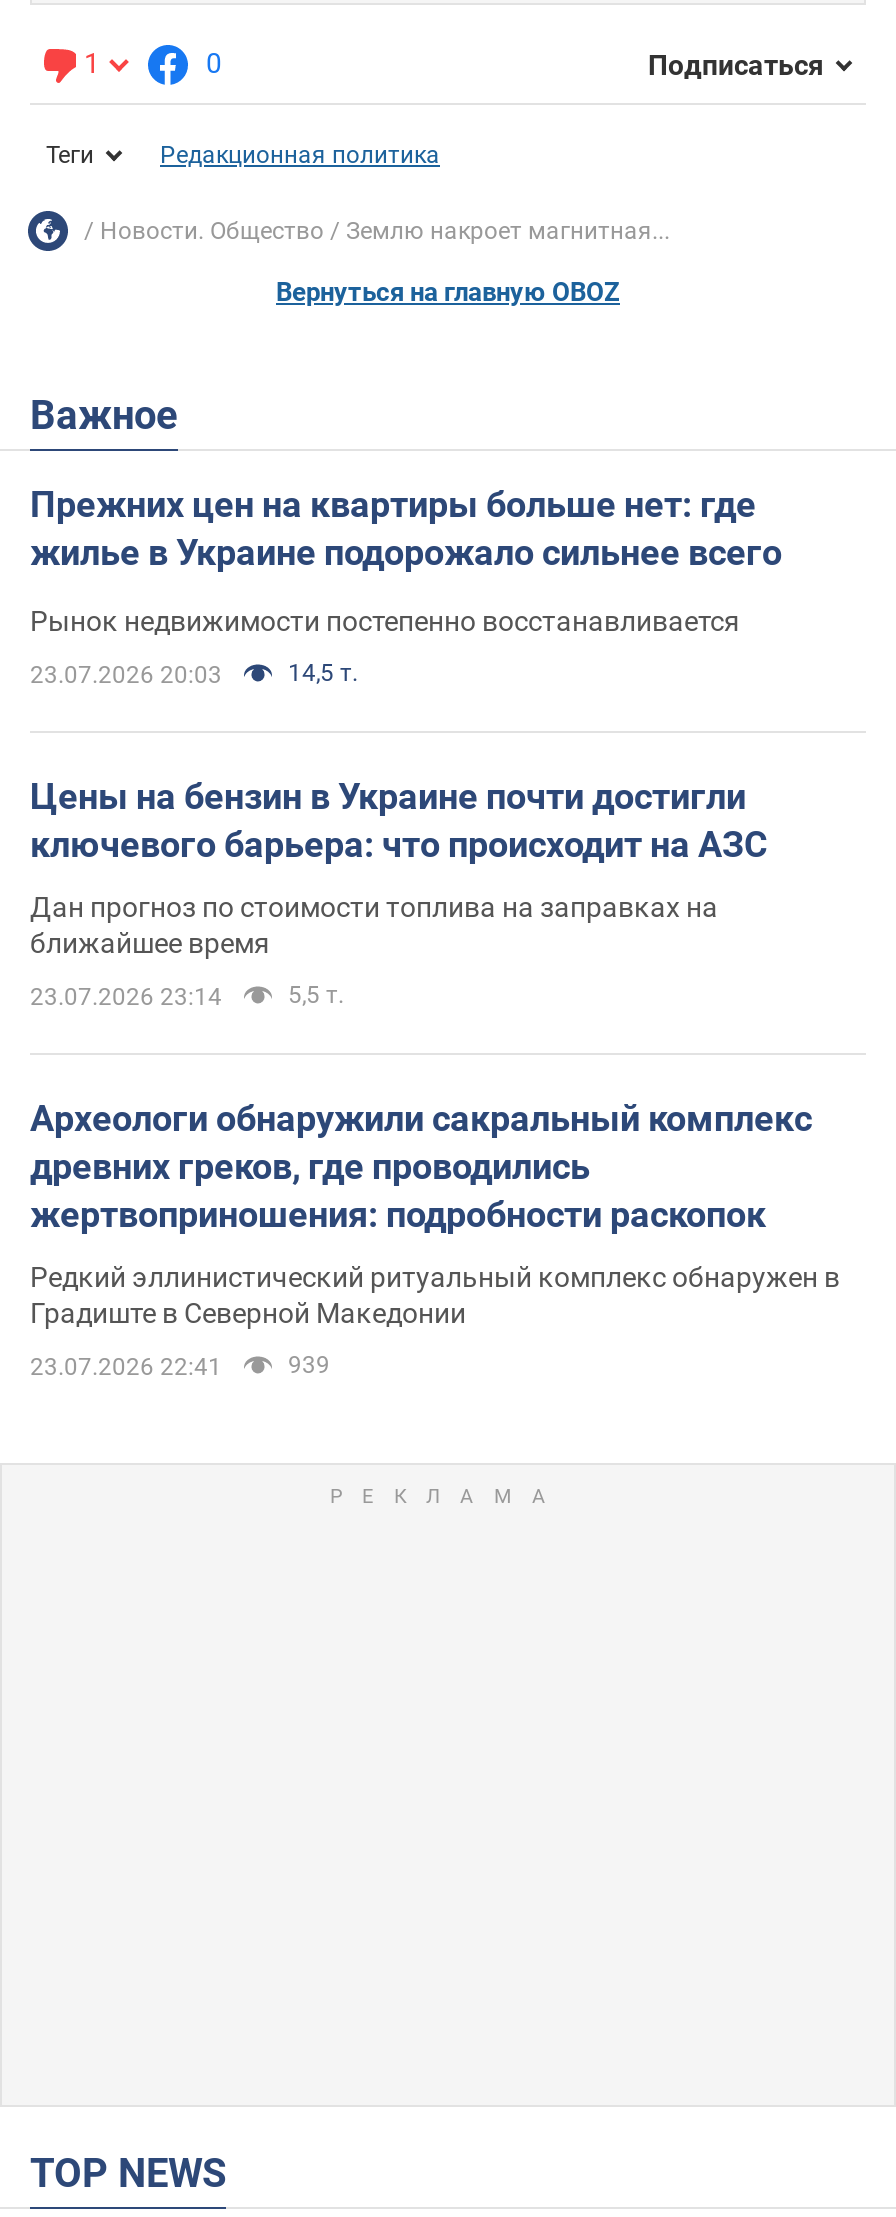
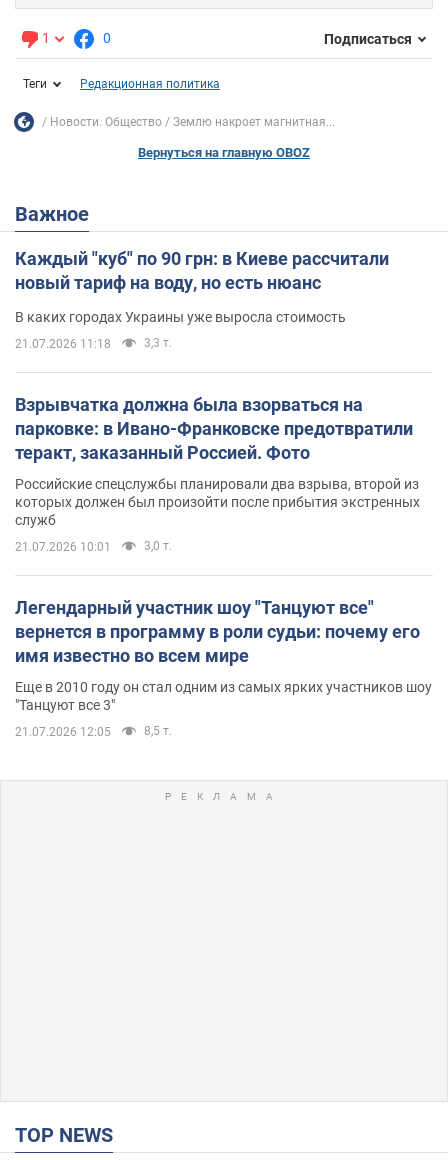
- Прежних цен на квартиры больше нет: где
- жилье в Украине подорожало сильнее всего
+ Каждый "куб" по 90 грн: в Киеве рассчитали
+ новый тариф на воду, но есть нюанс

- Рынок недвижимости постепенно восстанавливается
+ В каких городах Украины уже выросла стоимость

- 23.07.2026 20:03
- 14,5 т.
+ 21.07.2026 11:18
+ 3,3 т.

- Цены на бензин в Украине почти достигли
- ключевого барьера: что происходит на АЗС
+ Взрывчатка должна была взорваться на
+ парковке: в Ивано-Франковске предотвратили
+ теракт, заказанный Россией. Фото

- Дан прогноз по стоимости топлива на заправках на
- ближайшее время
+ Российские спецслужбы планировали два взрыва, второй из
+ которых должен был произойти после прибытия экстренных
+ служб

- 23.07.2026 23:14
- 5,5 т.
+ 21.07.2026 10:01
+ 3,0 т.

- Археологи обнаружили сакральный комплекс
- древних греков, где проводились
- жертвоприношения: подробности раскопок
+ Легендарный участник шоу "Танцуют все"
+ вернется в программу в роли судьи: почему его
+ имя известно во всем мире

- Редкий эллинистический ритуальный комплекс обнаружен в
- Градиште в Северной Македонии
+ Еще в 2010 году он стал одним из самых ярких участников шоу
+ "Танцуют все 3"

- 23.07.2026 22:41
- 939
+ 21.07.2026 12:05
+ 8,5 т.
